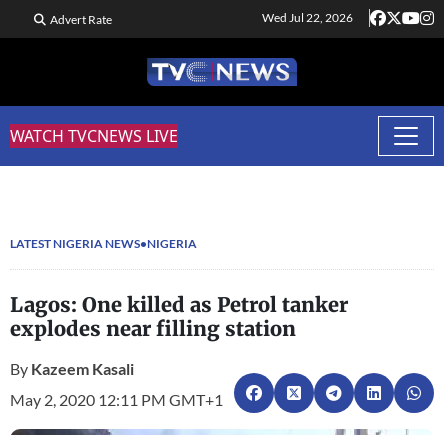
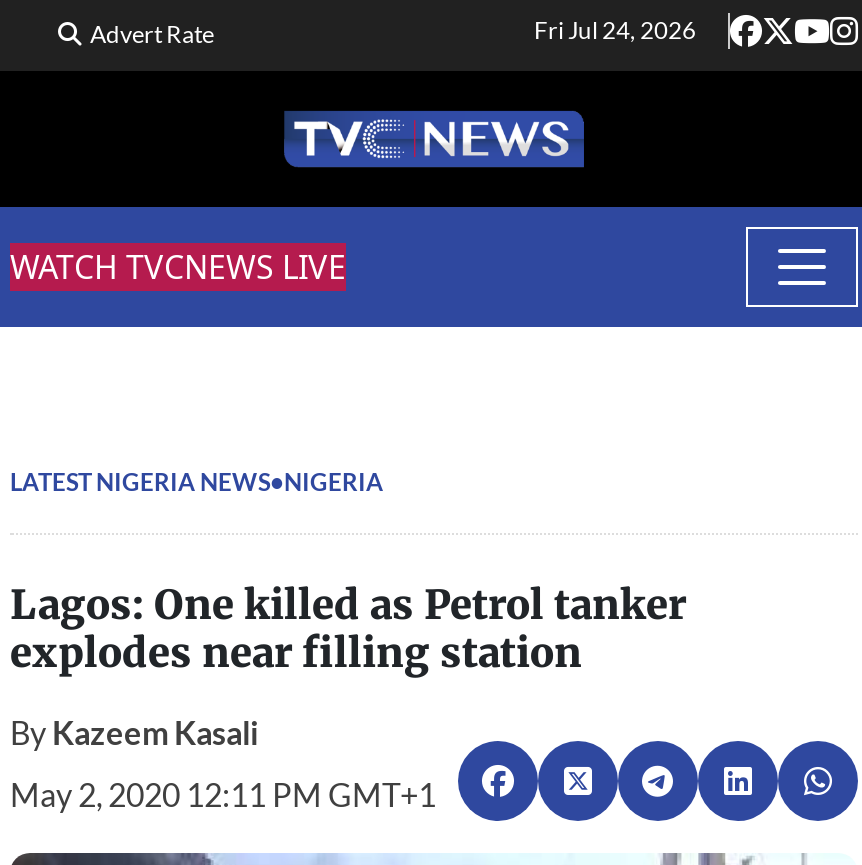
- Wed Jul 22, 2026
+ Fri Jul 24, 2026
